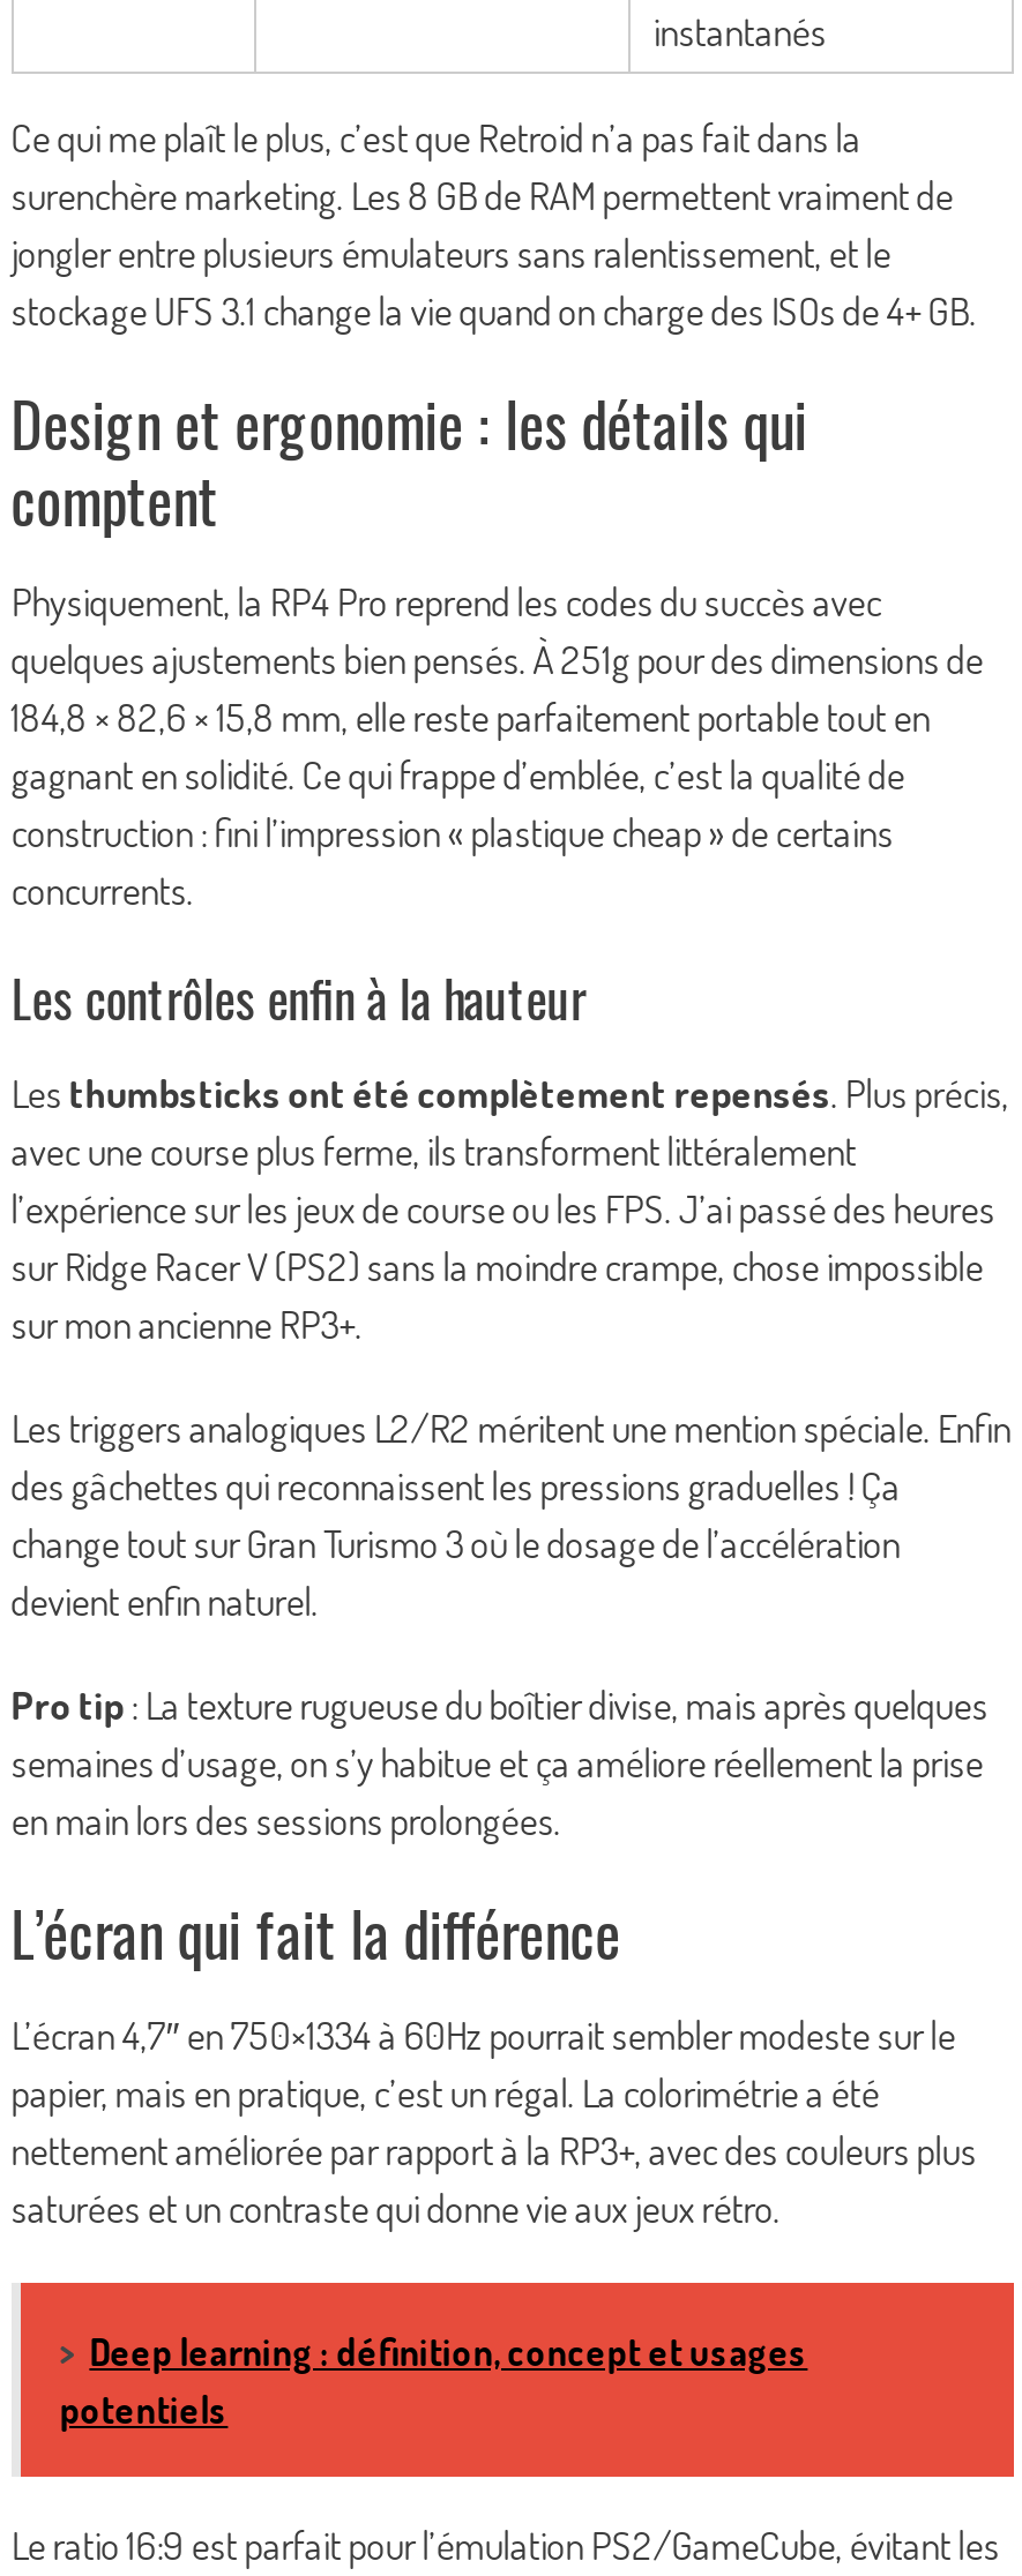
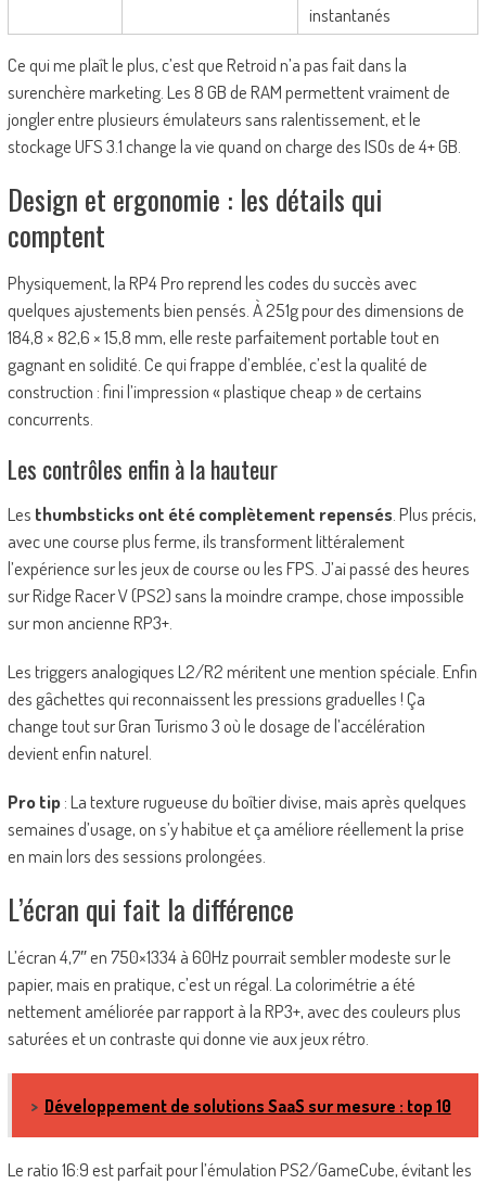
- > Deep learning : définition, concept et usages
- potentiels
+ > Développement de solutions SaaS sur mesure : top 10
